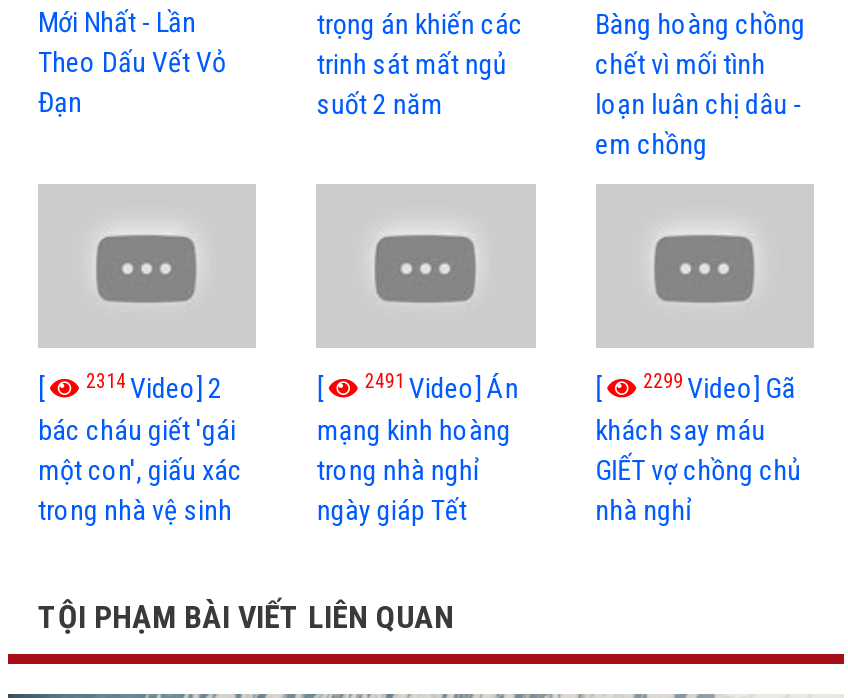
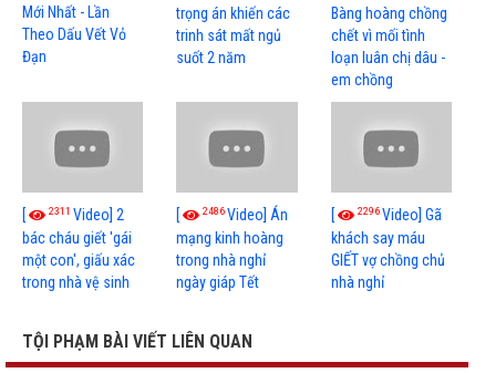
- 2314 Video] 2
+ 2311 Video] 2

- 2491 Video] Án
+ 2486 Video] Án

- 2299 Video] Gã
+ 2296 Video] Gã
